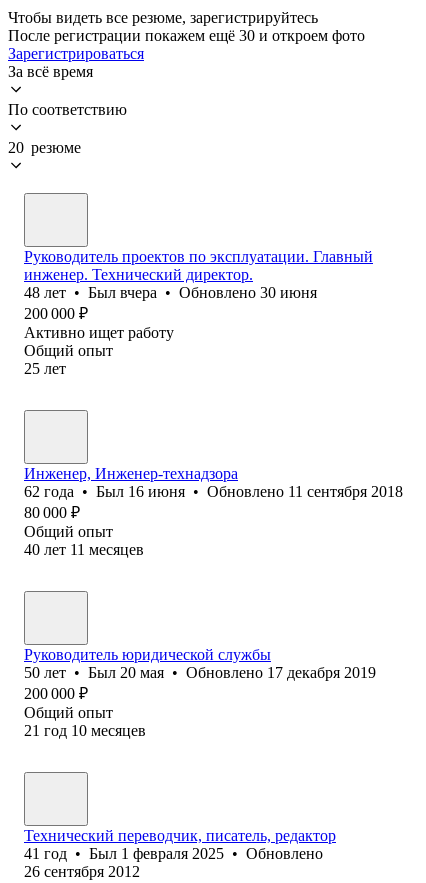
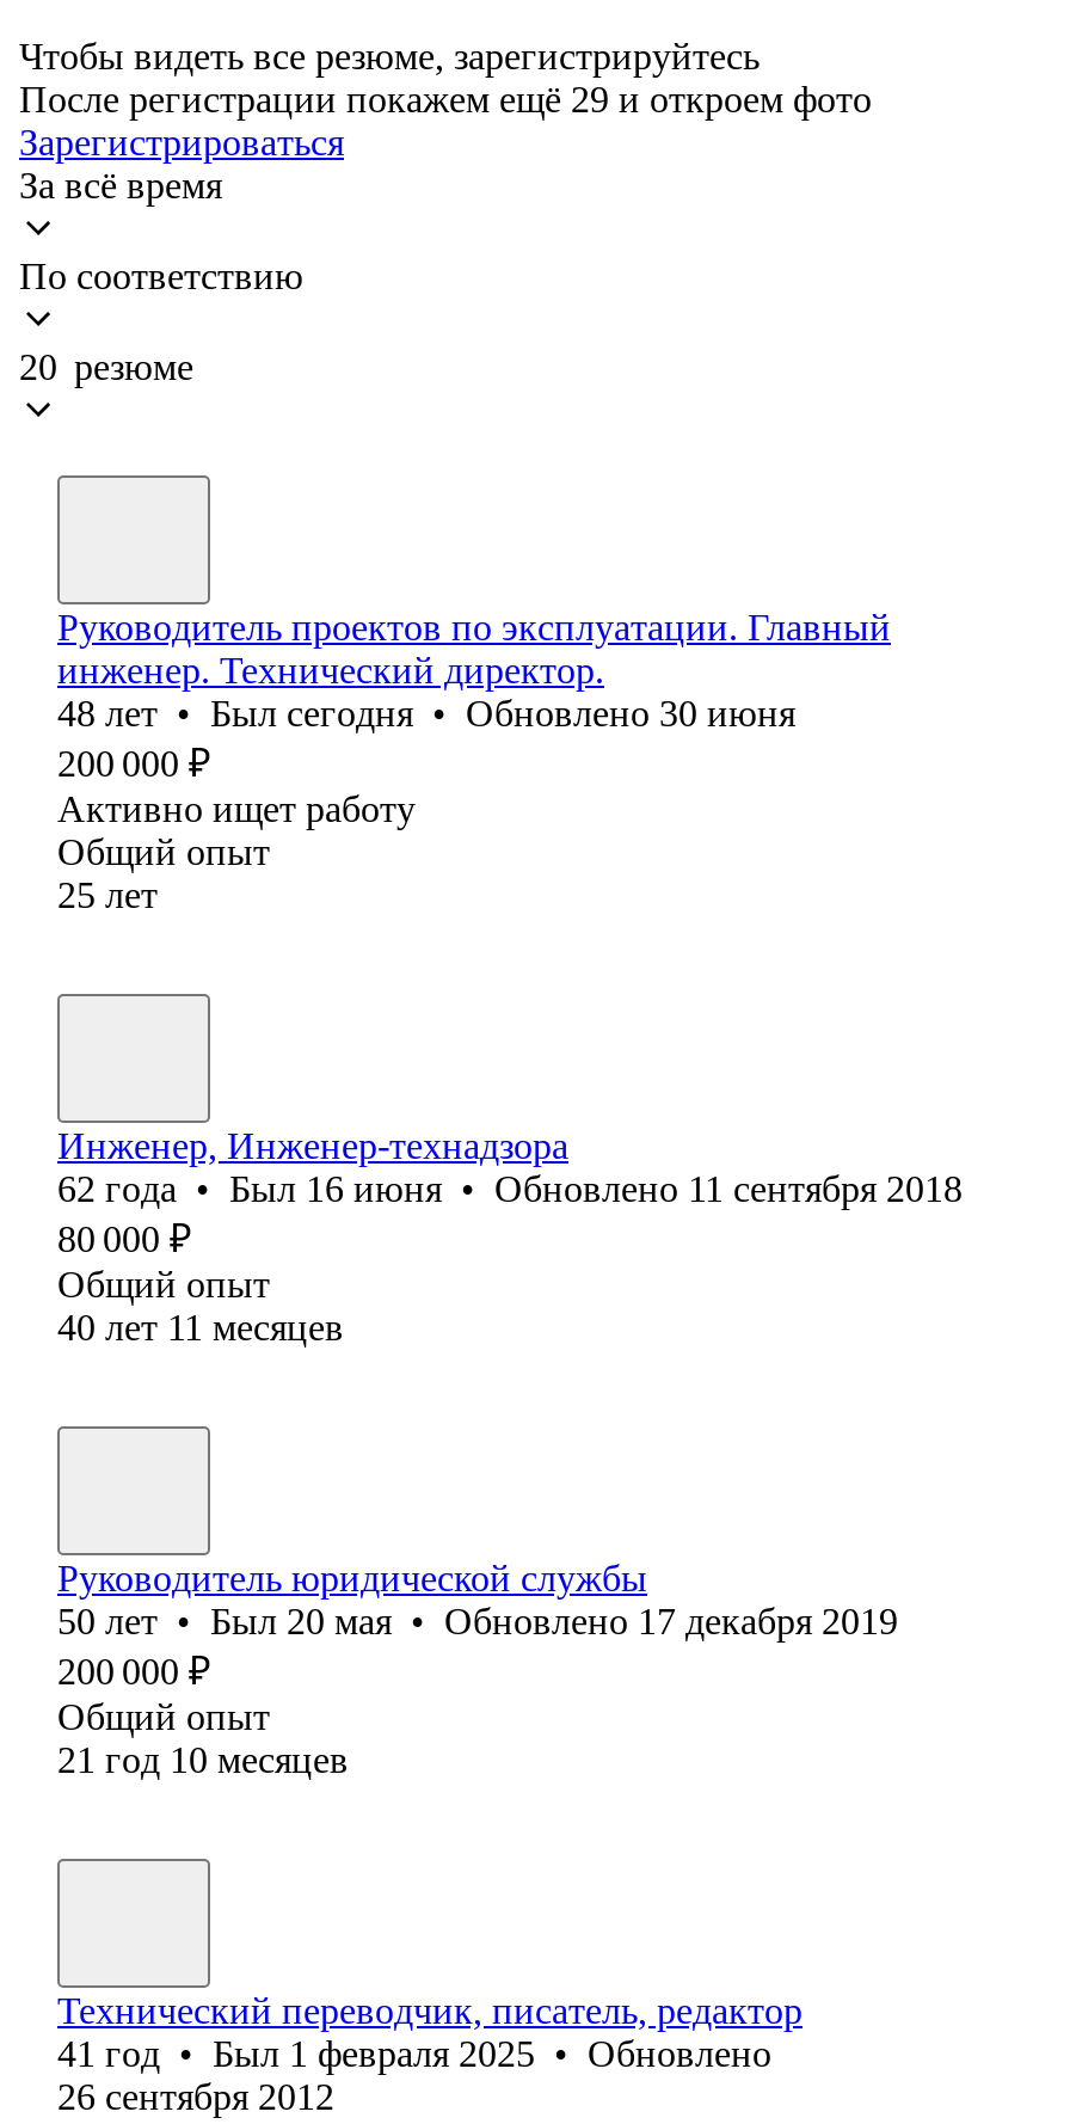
- После регистрации покажем ещё 30 и откроем фото
+ После регистрации покажем ещё 29 и откроем фото

- 48 лет • Был вчера • Обновлено 30 июня
+ 48 лет • Был сегодня • Обновлено 30 июня
